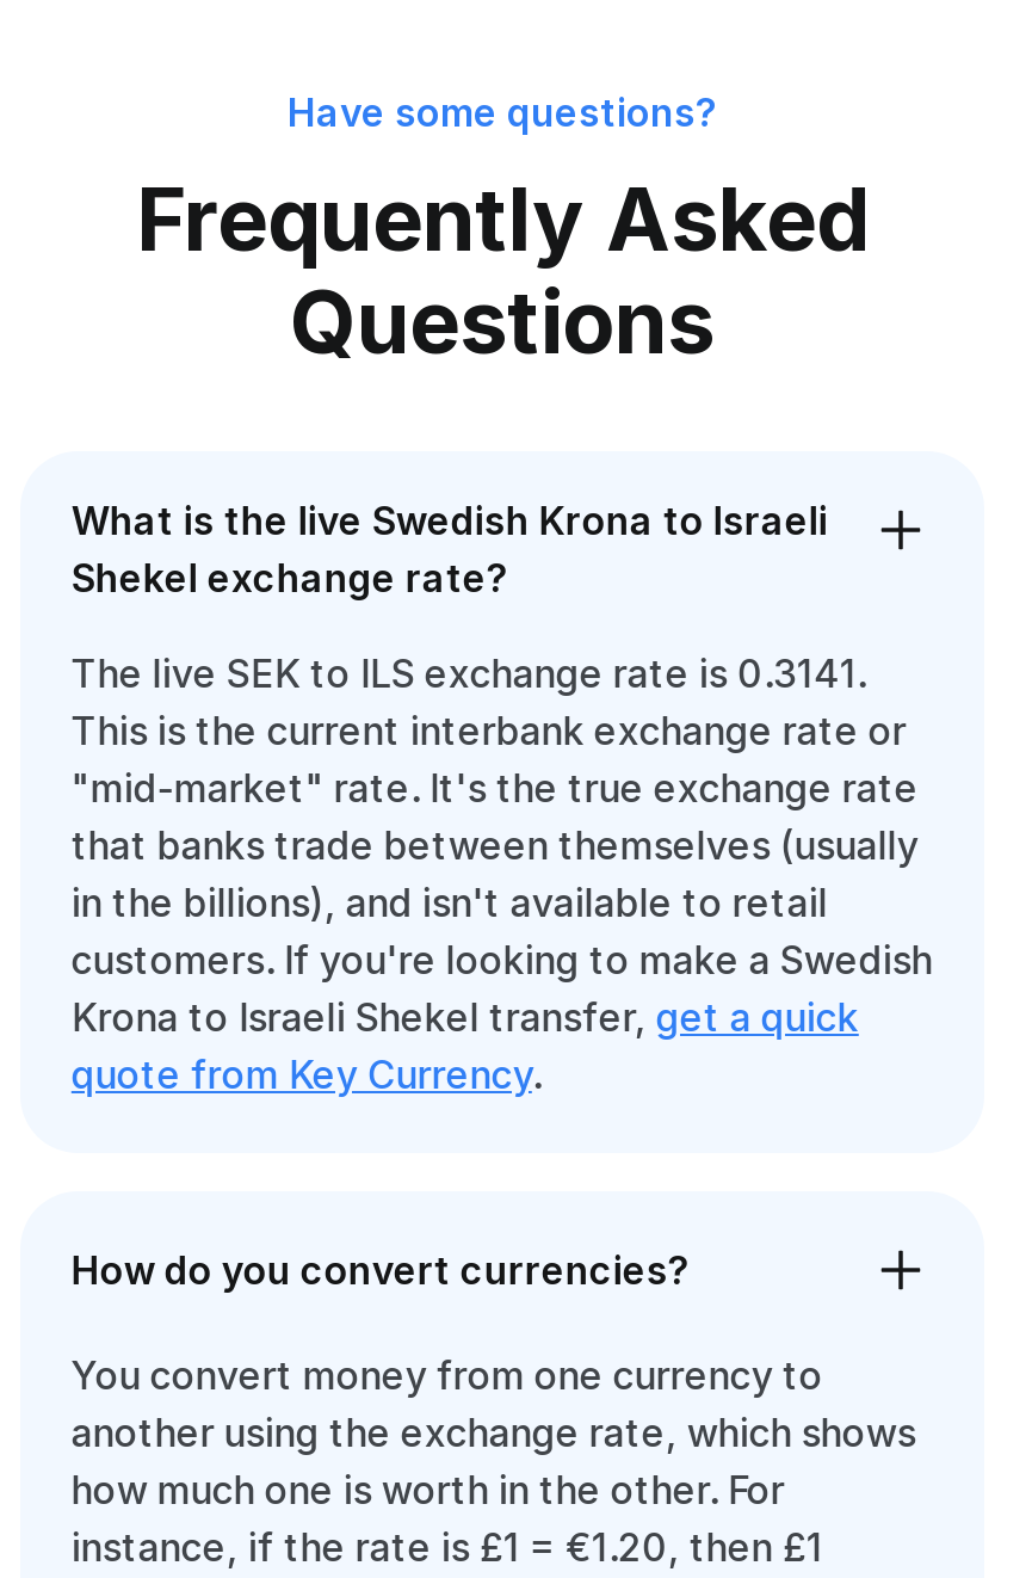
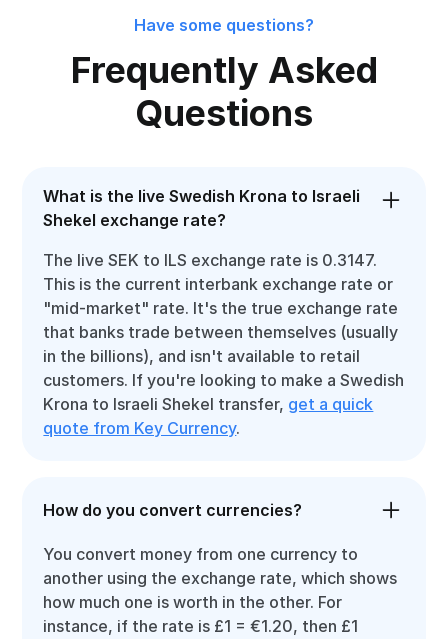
- The live SEK to ILS exchange rate is 0.3141.
+ The live SEK to ILS exchange rate is 0.3147.
